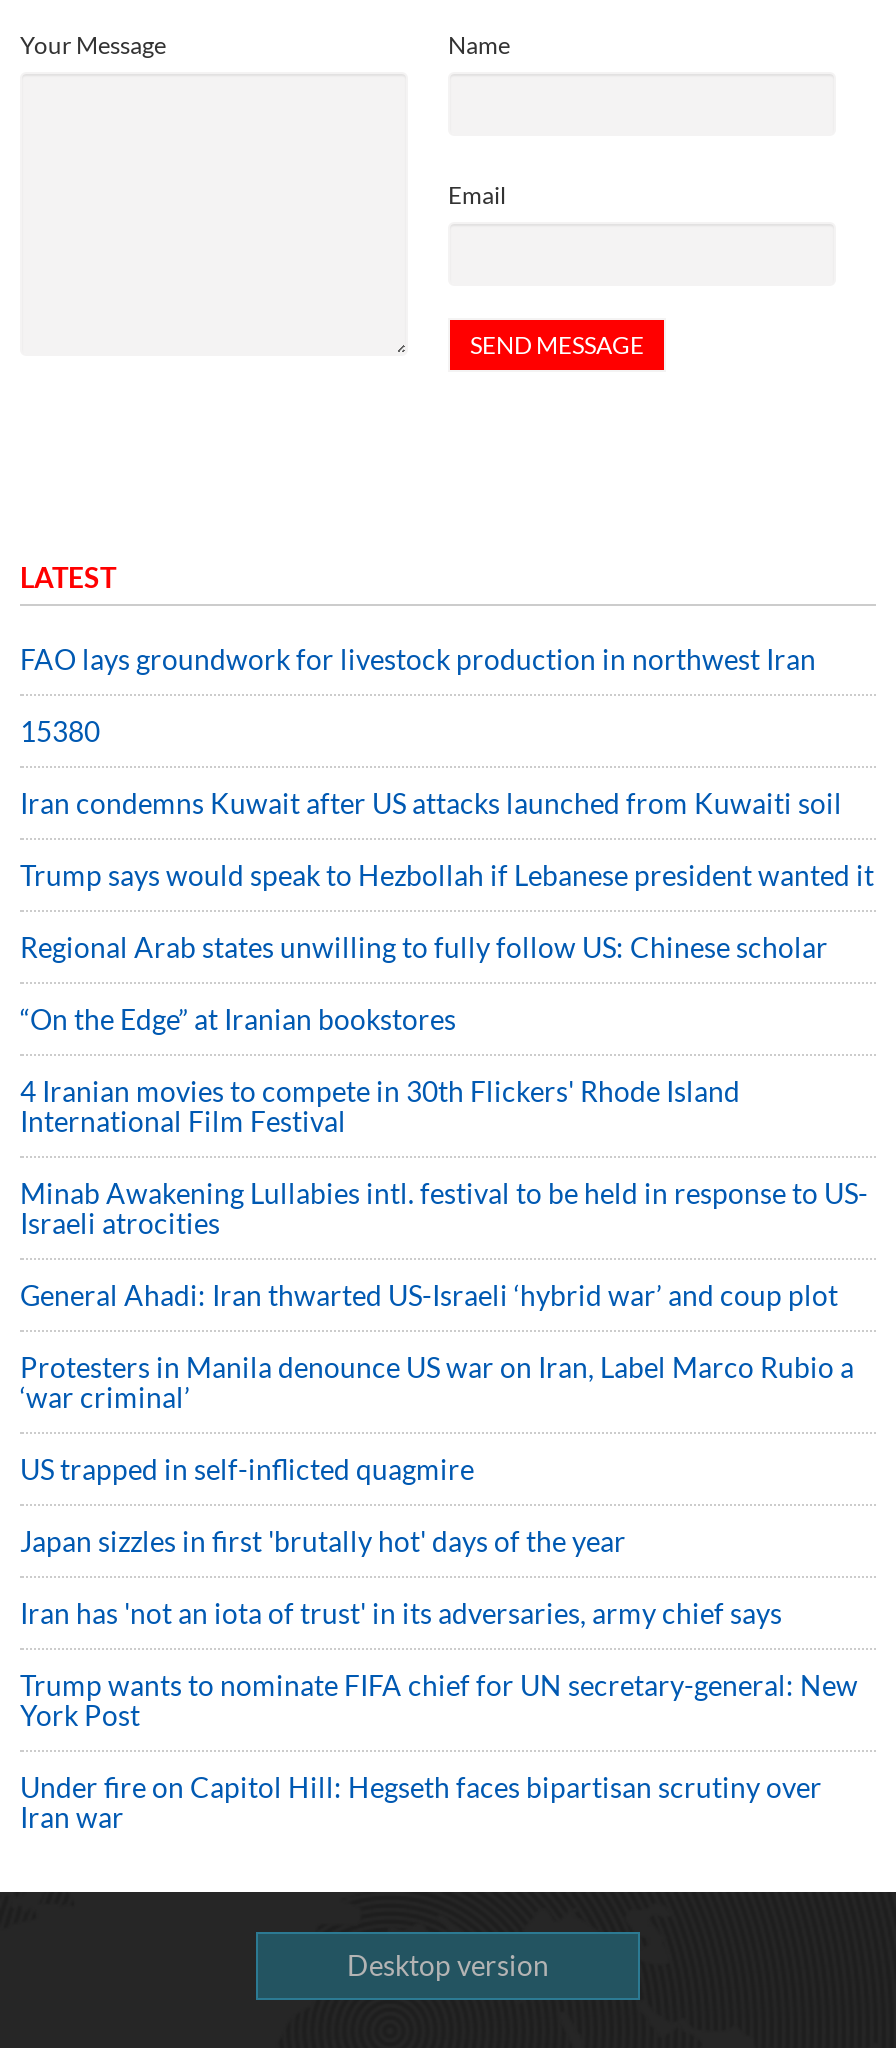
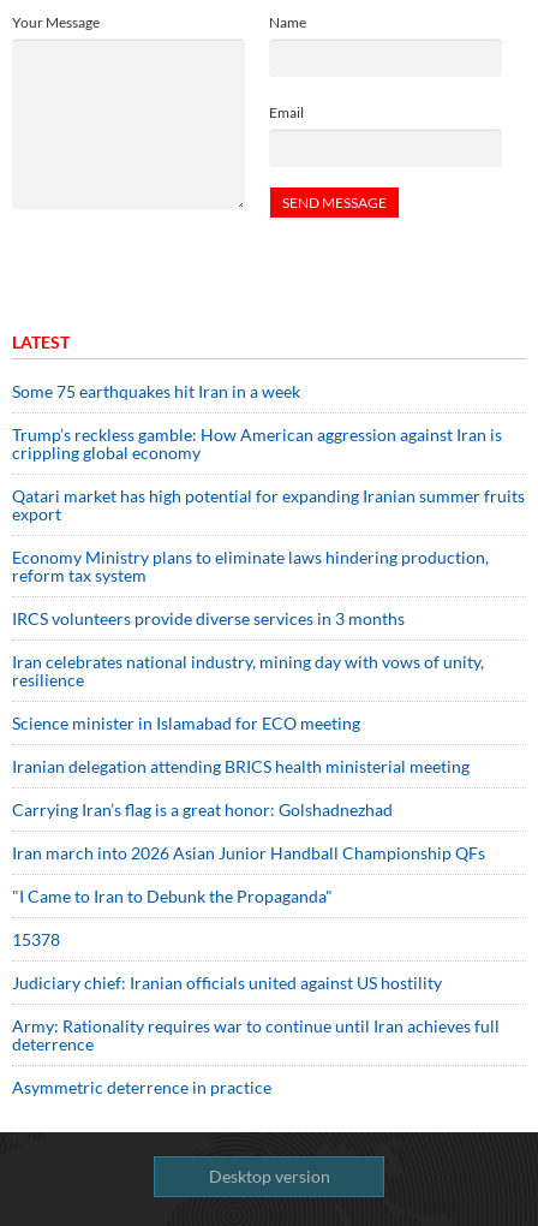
- FAO lays groundwork for livestock production in northwest Iran
+ Some 75 earthquakes hit Iran in a week

- 15380
+ Trump’s reckless gamble: How American aggression against Iran is
+ crippling global economy

- Iran condemns Kuwait after US attacks launched from Kuwaiti soil
+ Qatari market has high potential for expanding Iranian summer fruits
+ export

- Trump says would speak to Hezbollah if Lebanese president wanted it
+ Economy Ministry plans to eliminate laws hindering production,
+ reform tax system

- Regional Arab states unwilling to fully follow US: Chinese scholar
+ IRCS volunteers provide diverse services in 3 months

- “On the Edge” at Iranian bookstores
+ Iran celebrates national industry, mining day with vows of unity,
+ resilience

- 4 Iranian movies to compete in 30th Flickers' Rhode Island
- International Film Festival
+ Science minister in Islamabad for ECO meeting

- Minab Awakening Lullabies intl. festival to be held in response to US-
- Israeli atrocities
+ Iranian delegation attending BRICS health ministerial meeting

- General Ahadi: Iran thwarted US-Israeli ‘hybrid war’ and coup plot
+ Carrying Iran’s flag is a great honor: Golshadnezhad

- Protesters in Manila denounce US war on Iran, Label Marco Rubio a
- ‘war criminal’
+ Iran march into 2026 Asian Junior Handball Championship QFs

- US trapped in self-inflicted quagmire
+ "I Came to Iran to Debunk the Propaganda"

- Japan sizzles in first 'brutally hot' days of the year
+ 15378

- Iran has 'not an iota of trust' in its adversaries, army chief says
+ Judiciary chief: Iranian officials united against US hostility

- Trump wants to nominate FIFA chief for UN secretary-general: New
- York Post
+ Army: Rationality requires war to continue until Iran achieves full
+ deterrence

- Under fire on Capitol Hill: Hegseth faces bipartisan scrutiny over
- Iran war
+ Asymmetric deterrence in practice
